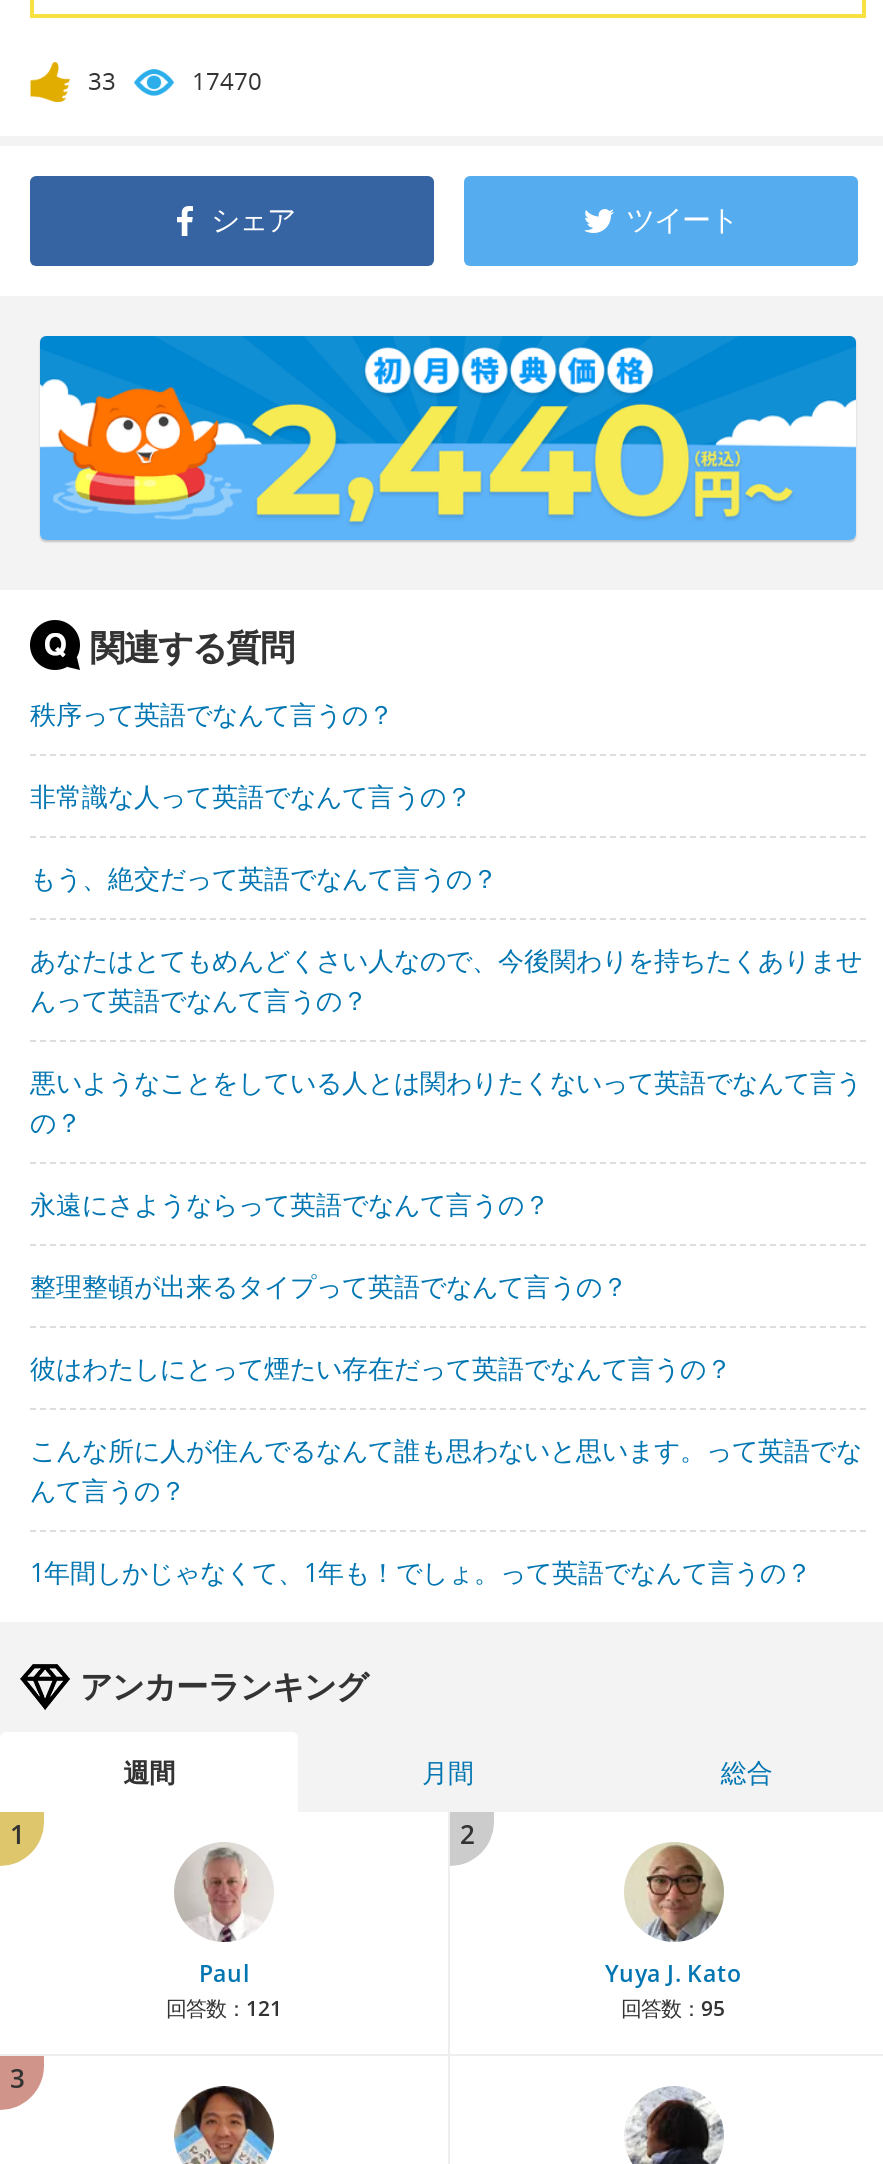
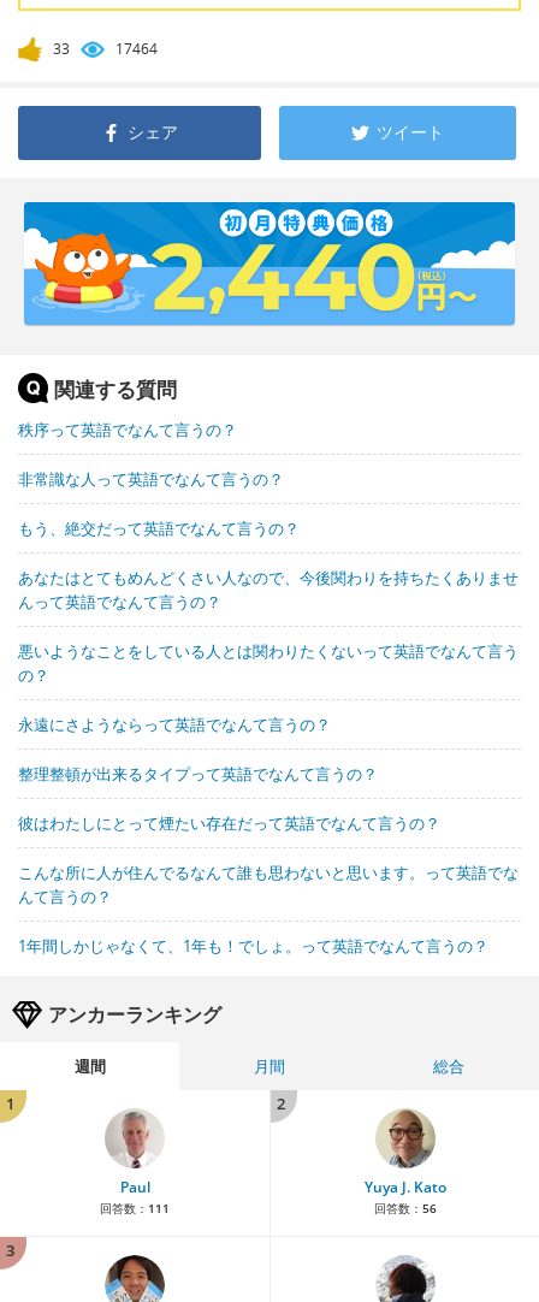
- 17470
+ 17464

- 回答数：121
+ 回答数：111

- 回答数：95
+ 回答数：56
